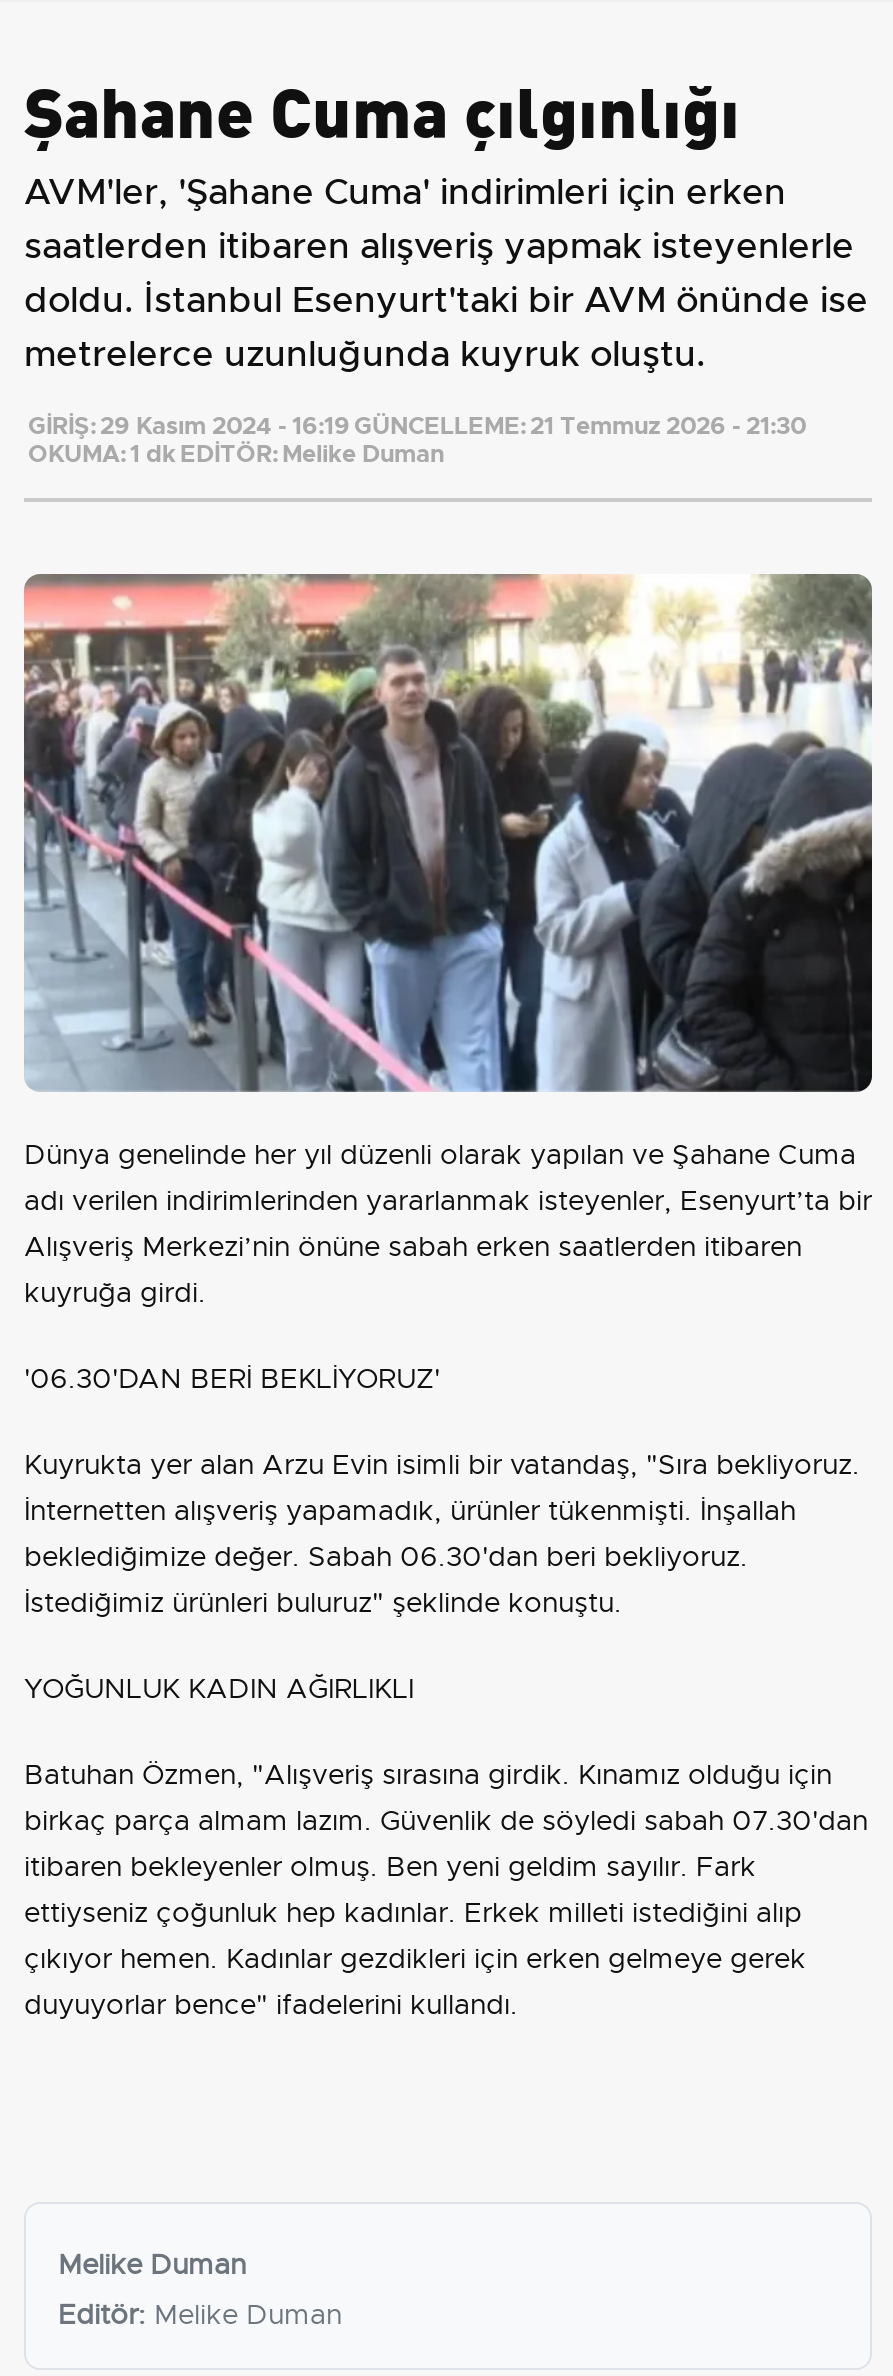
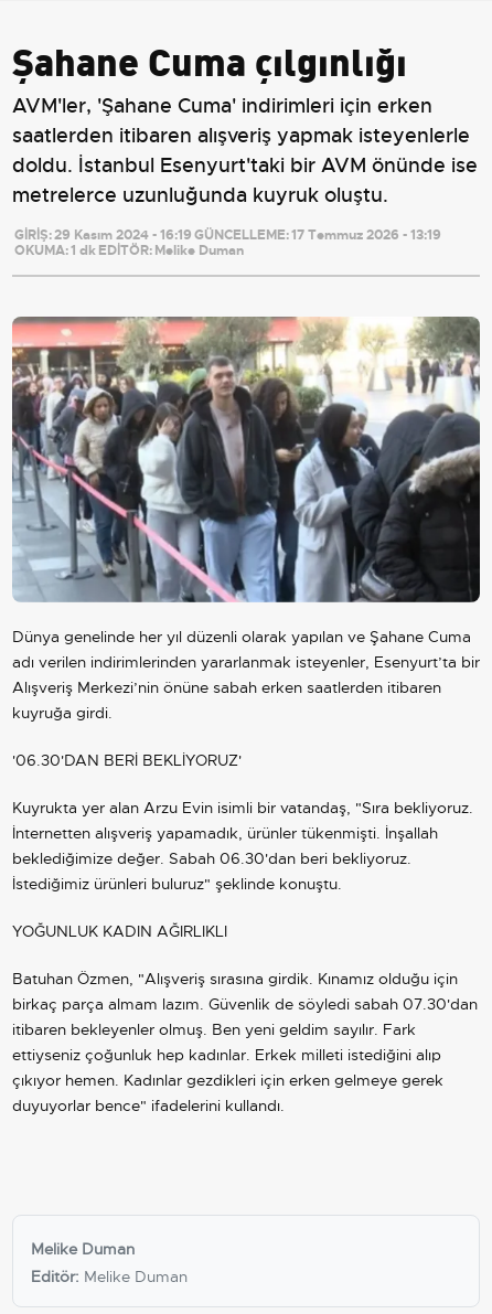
- GİRİŞ: 29 Kasım 2024 - 16:19 GÜNCELLEME: 21 Temmuz 2026 - 21:30
+ GİRİŞ: 29 Kasım 2024 - 16:19 GÜNCELLEME: 17 Temmuz 2026 - 13:19
